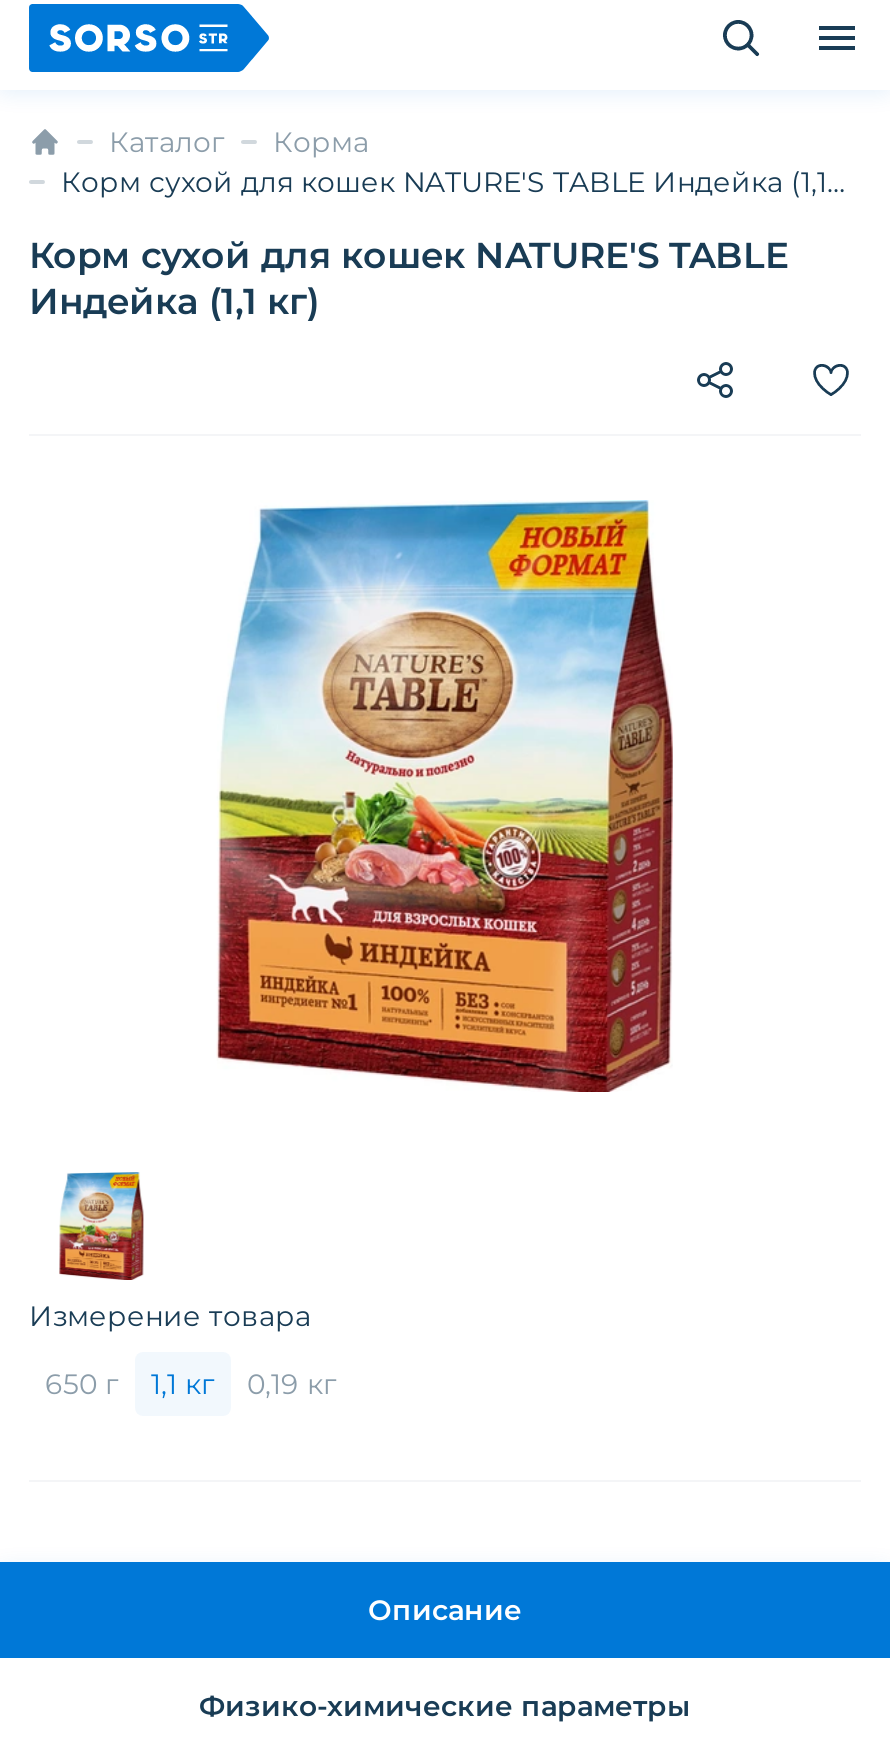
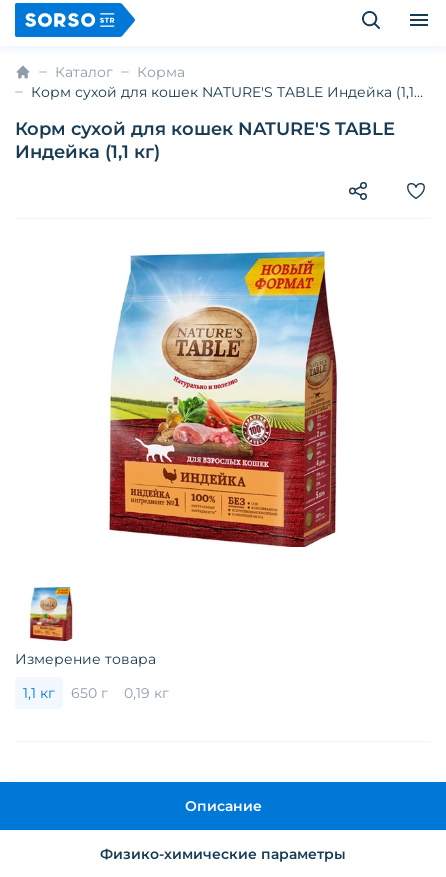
- 650 г

+ 650 г
